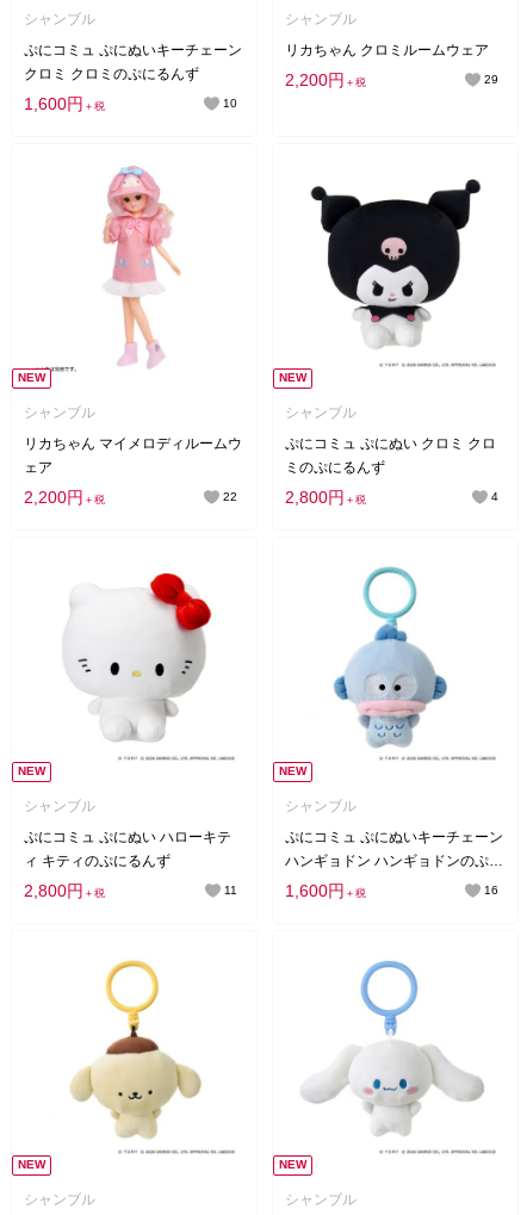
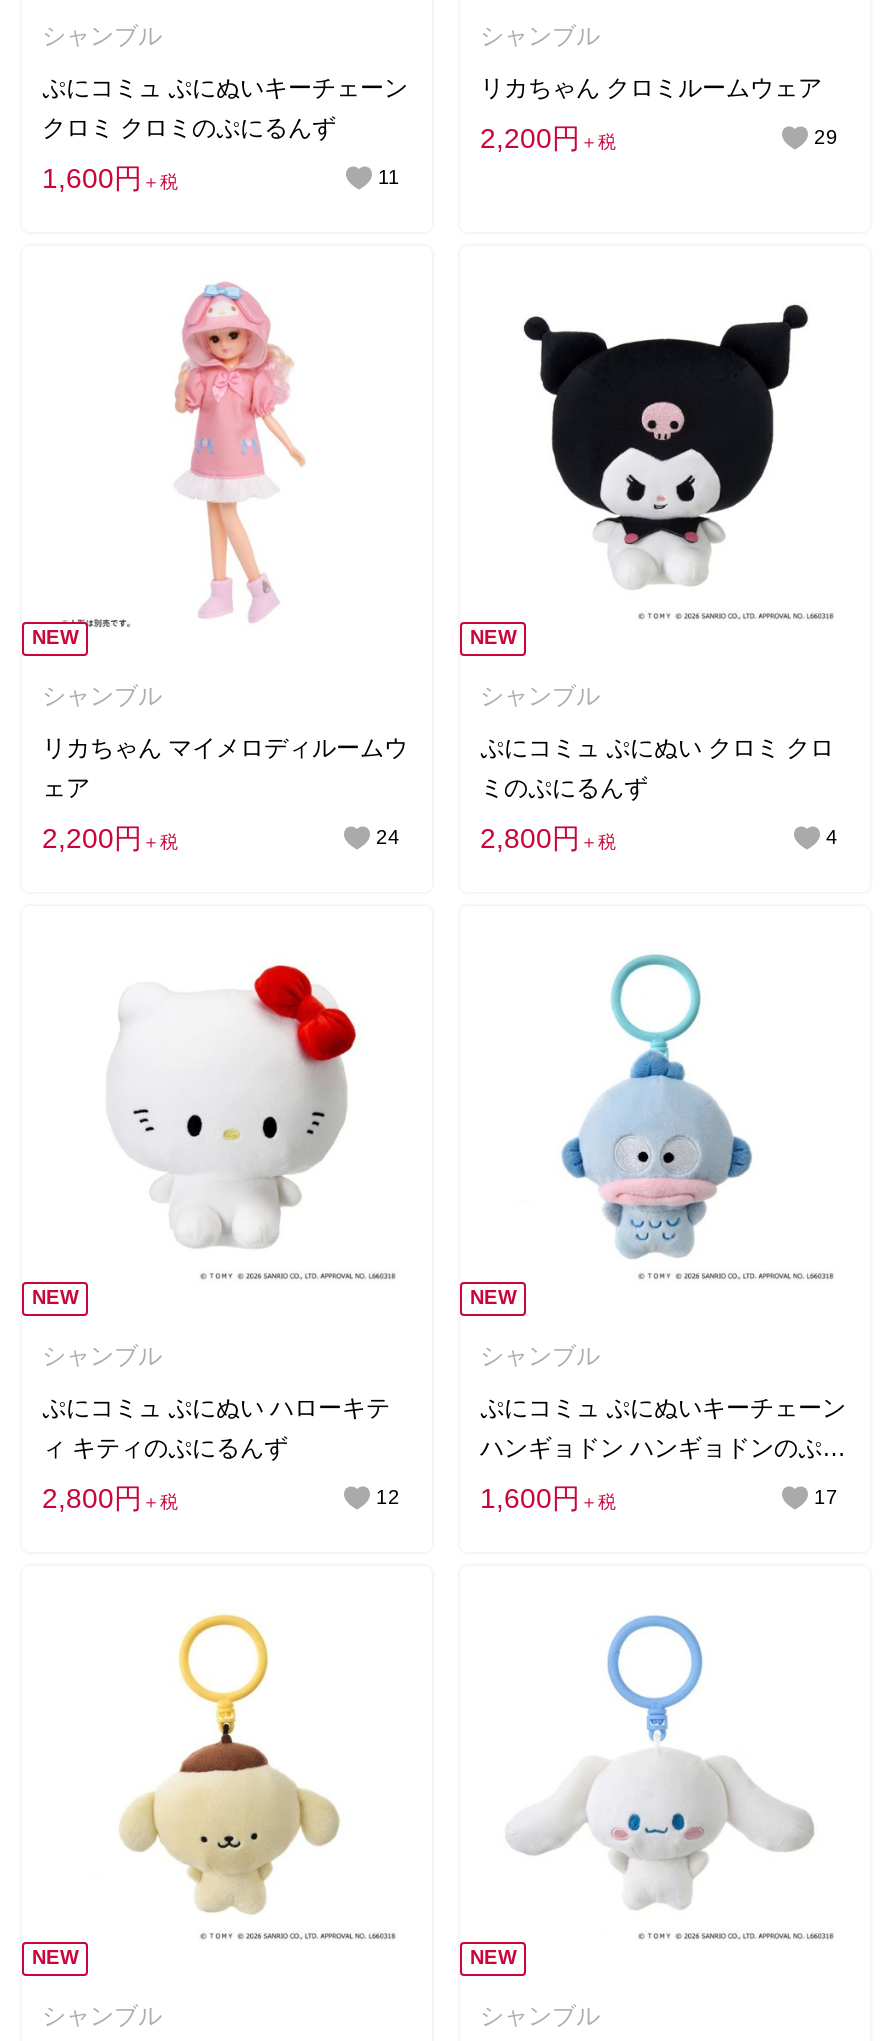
- 10
+ 11

- 22
+ 24

- 11
+ 12

- 16
+ 17
